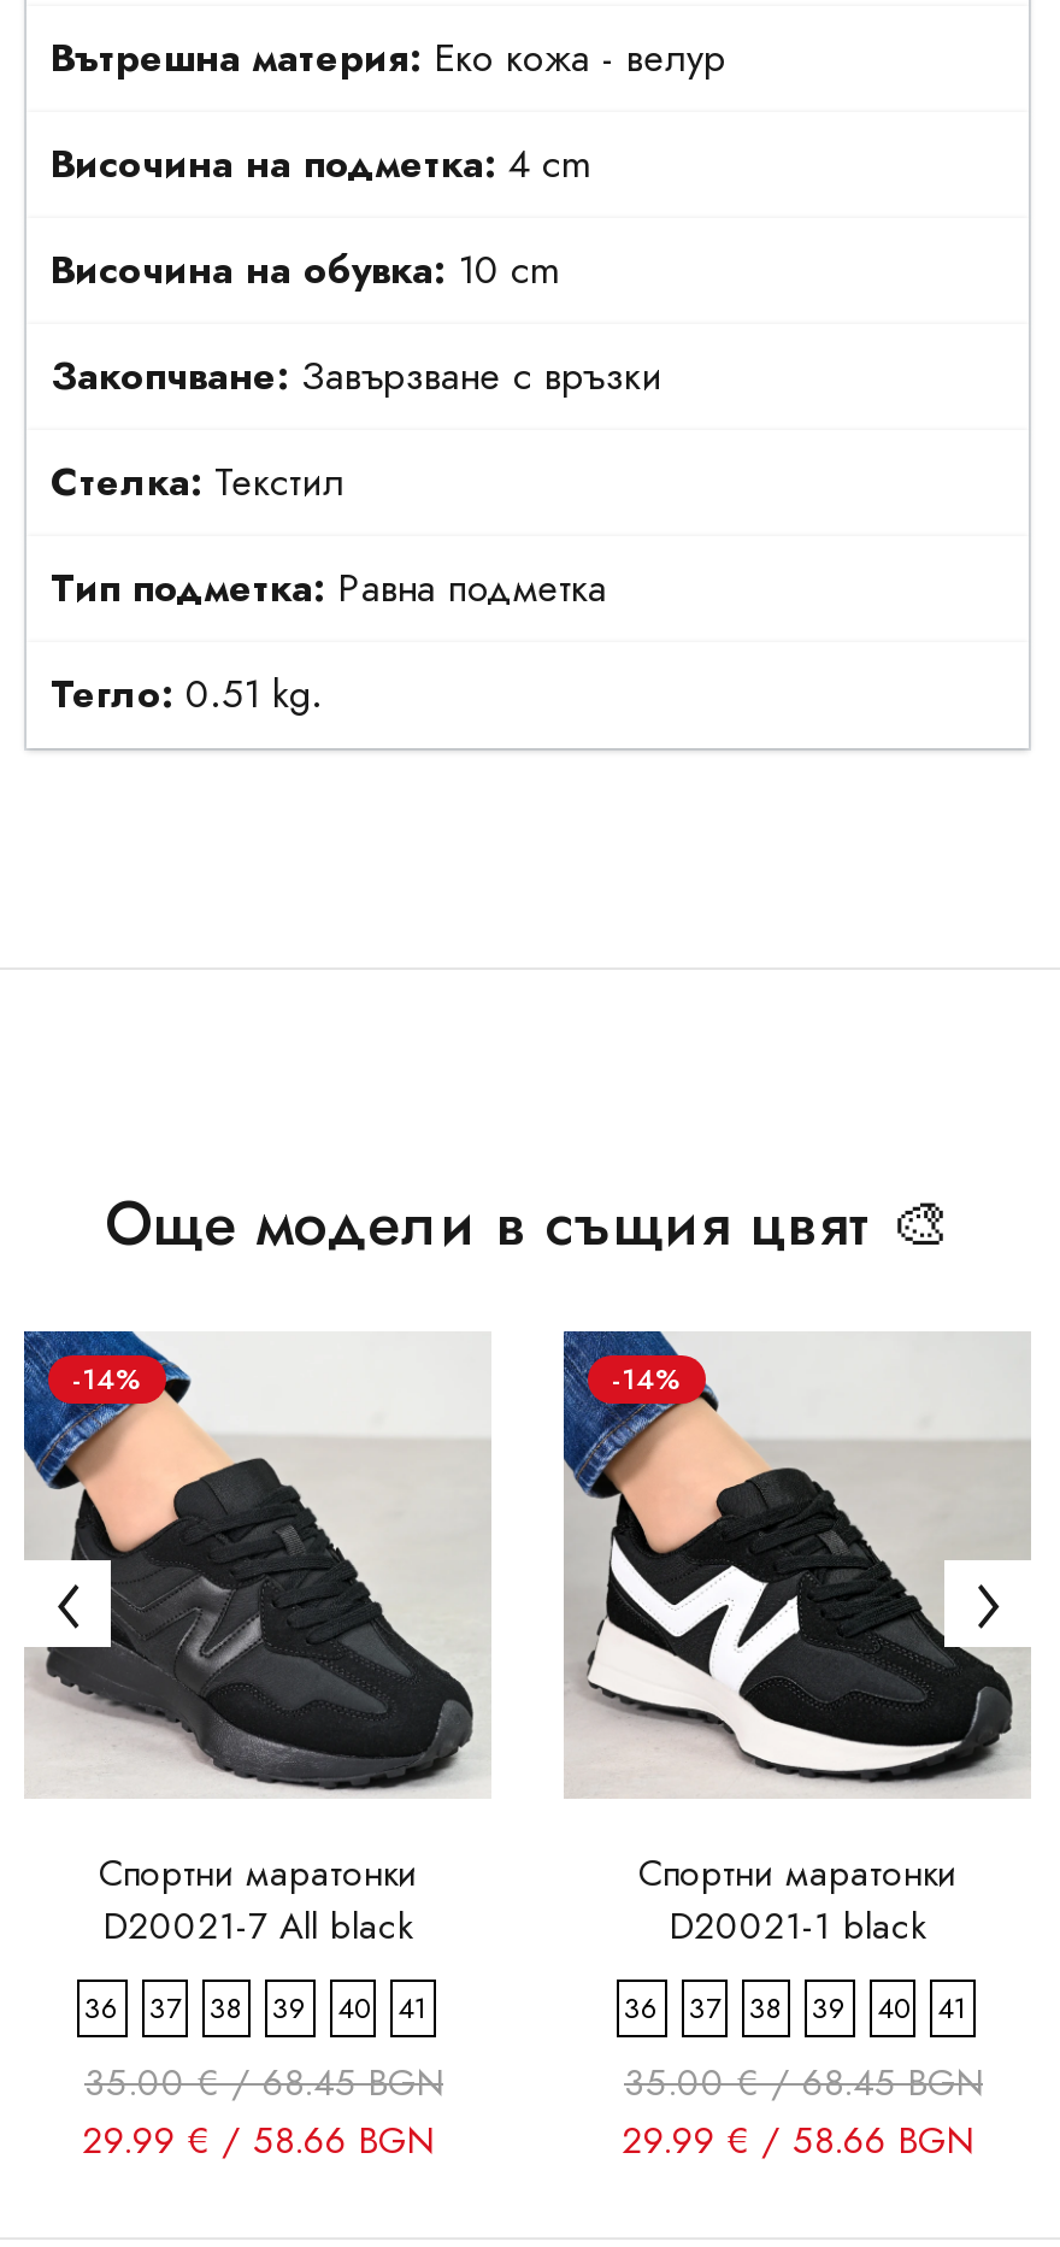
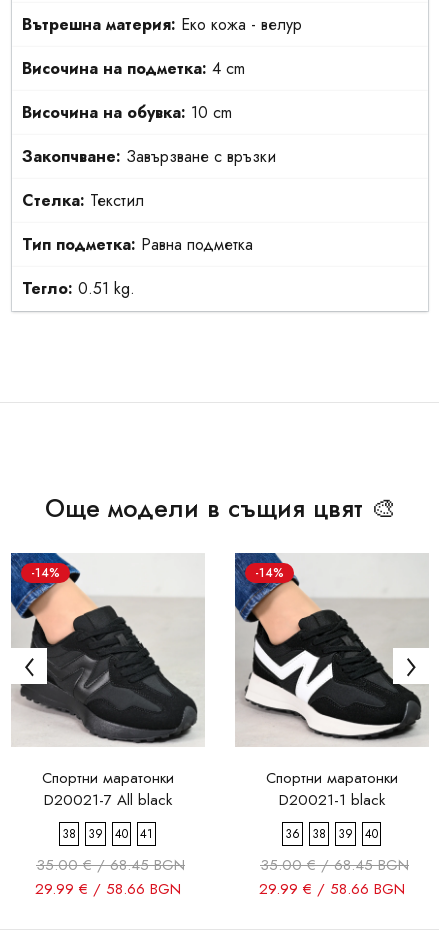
- 36
- 37

- 37

- 41
